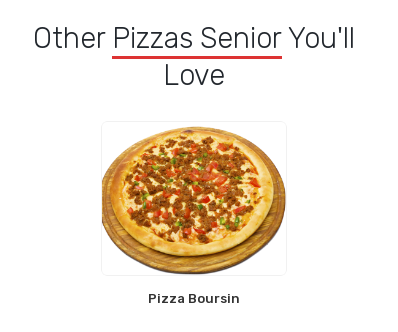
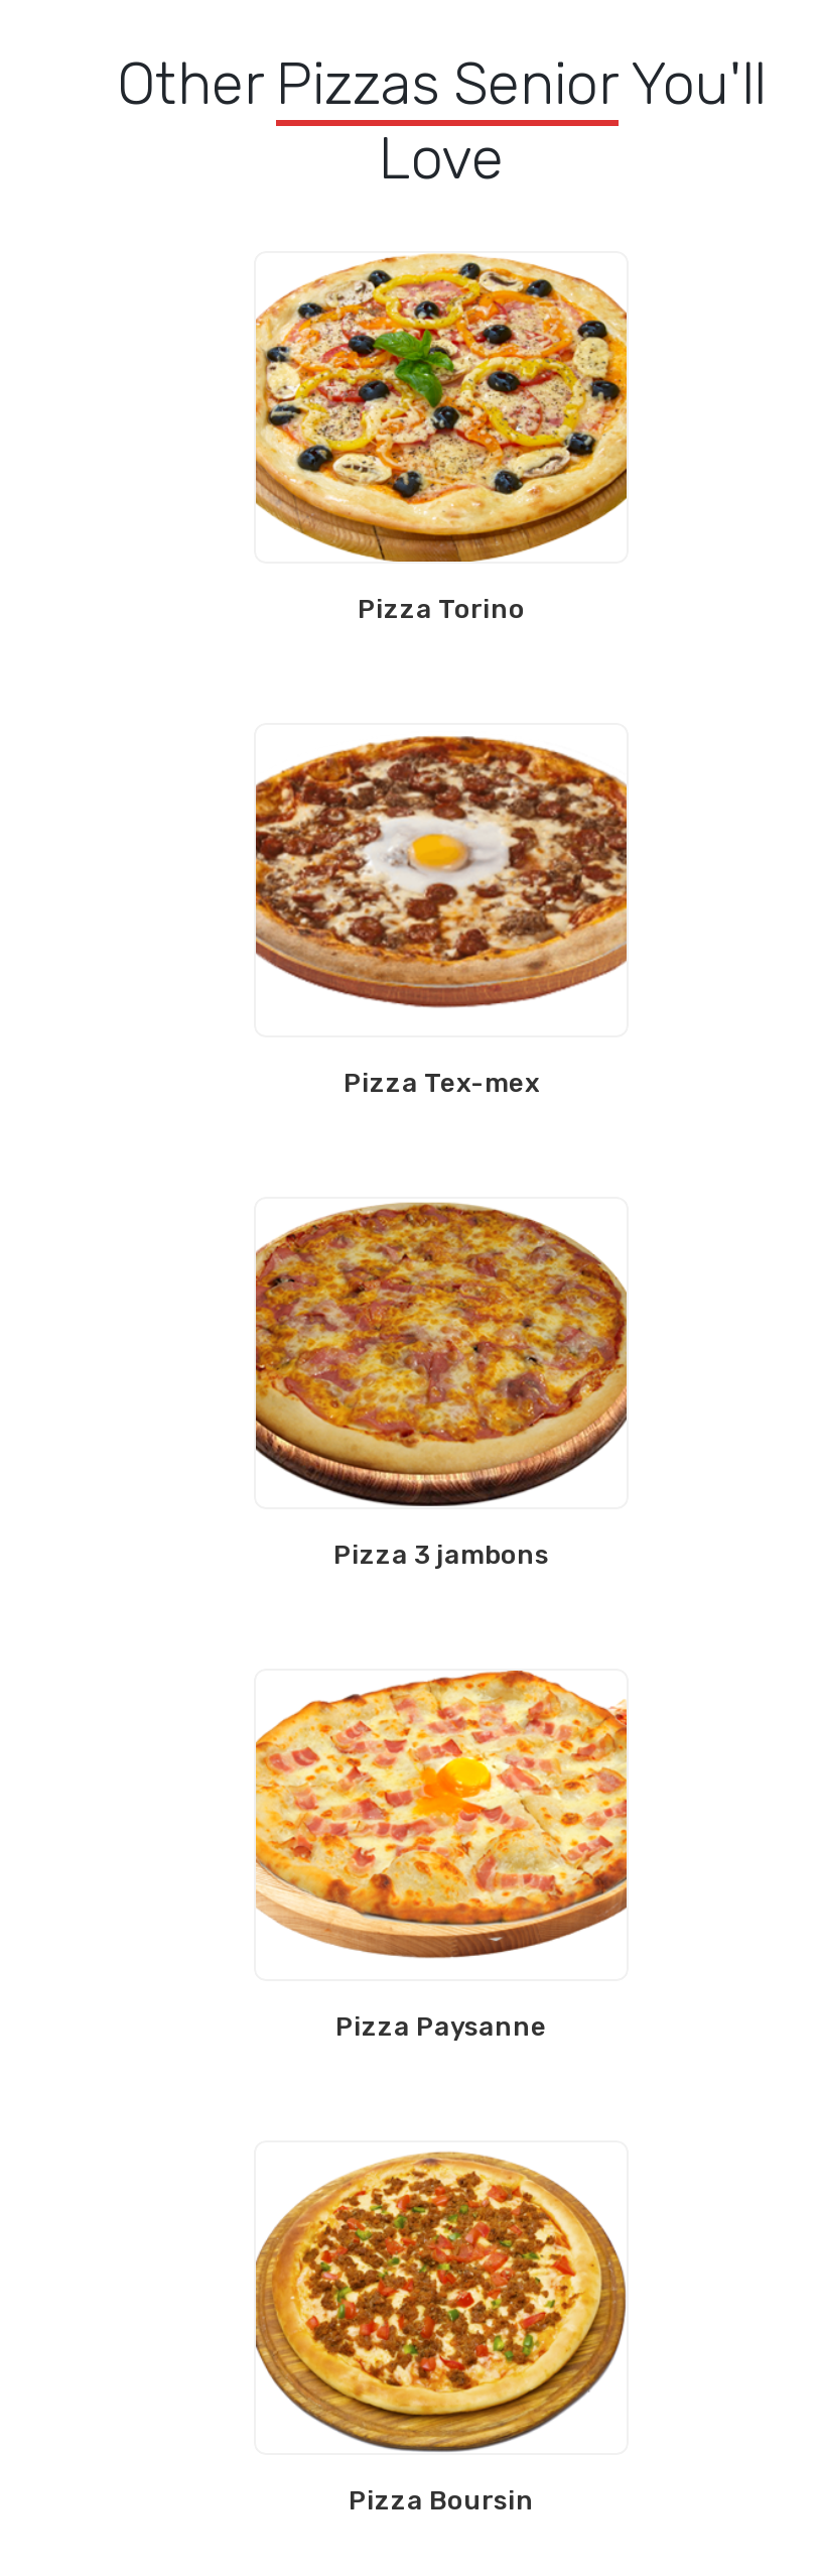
+ [image]
+ Pizza Torino

+ [image]
+ Pizza Tex-mex

+ [image]
+ Pizza 3 jambons

+ [image]
+ Pizza Paysanne
